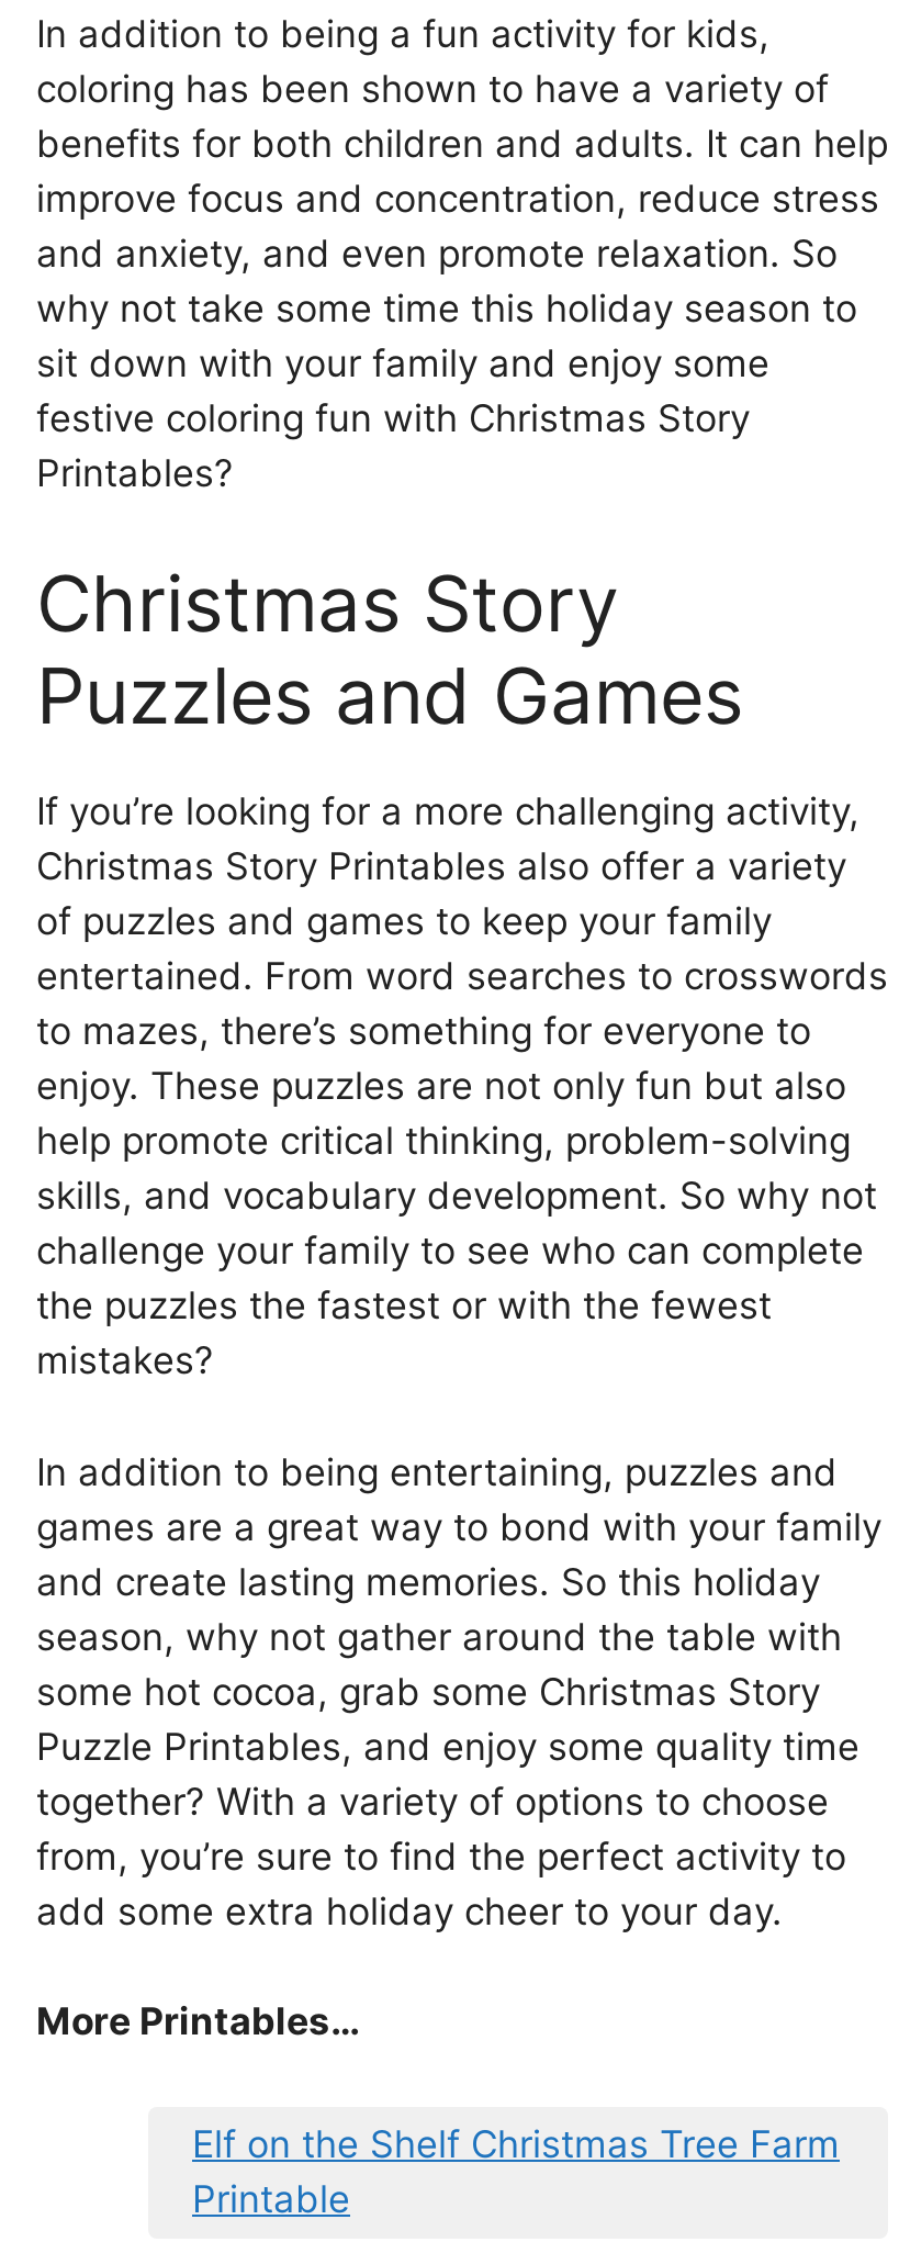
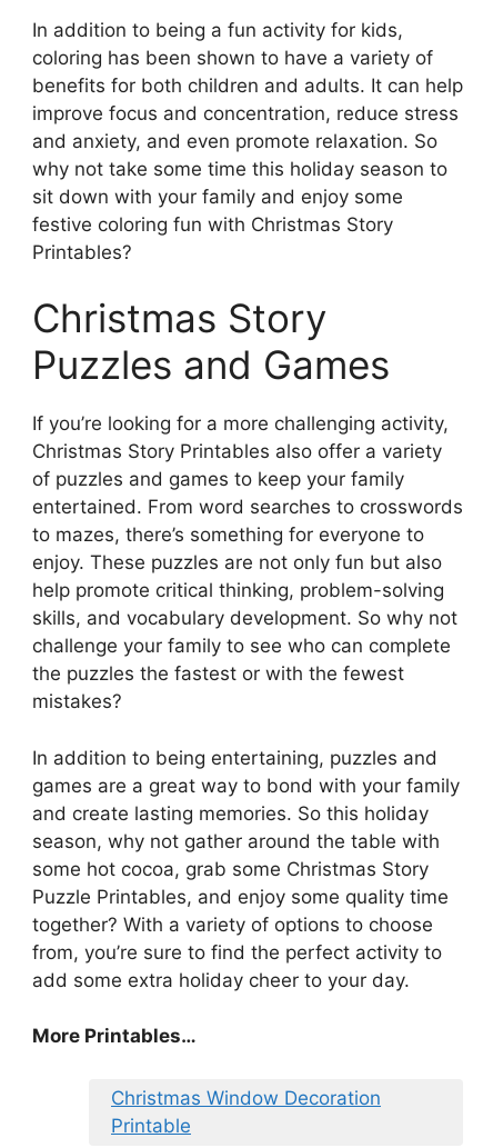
- Elf on the Shelf Christmas Tree Farm
+ Christmas Window Decoration
